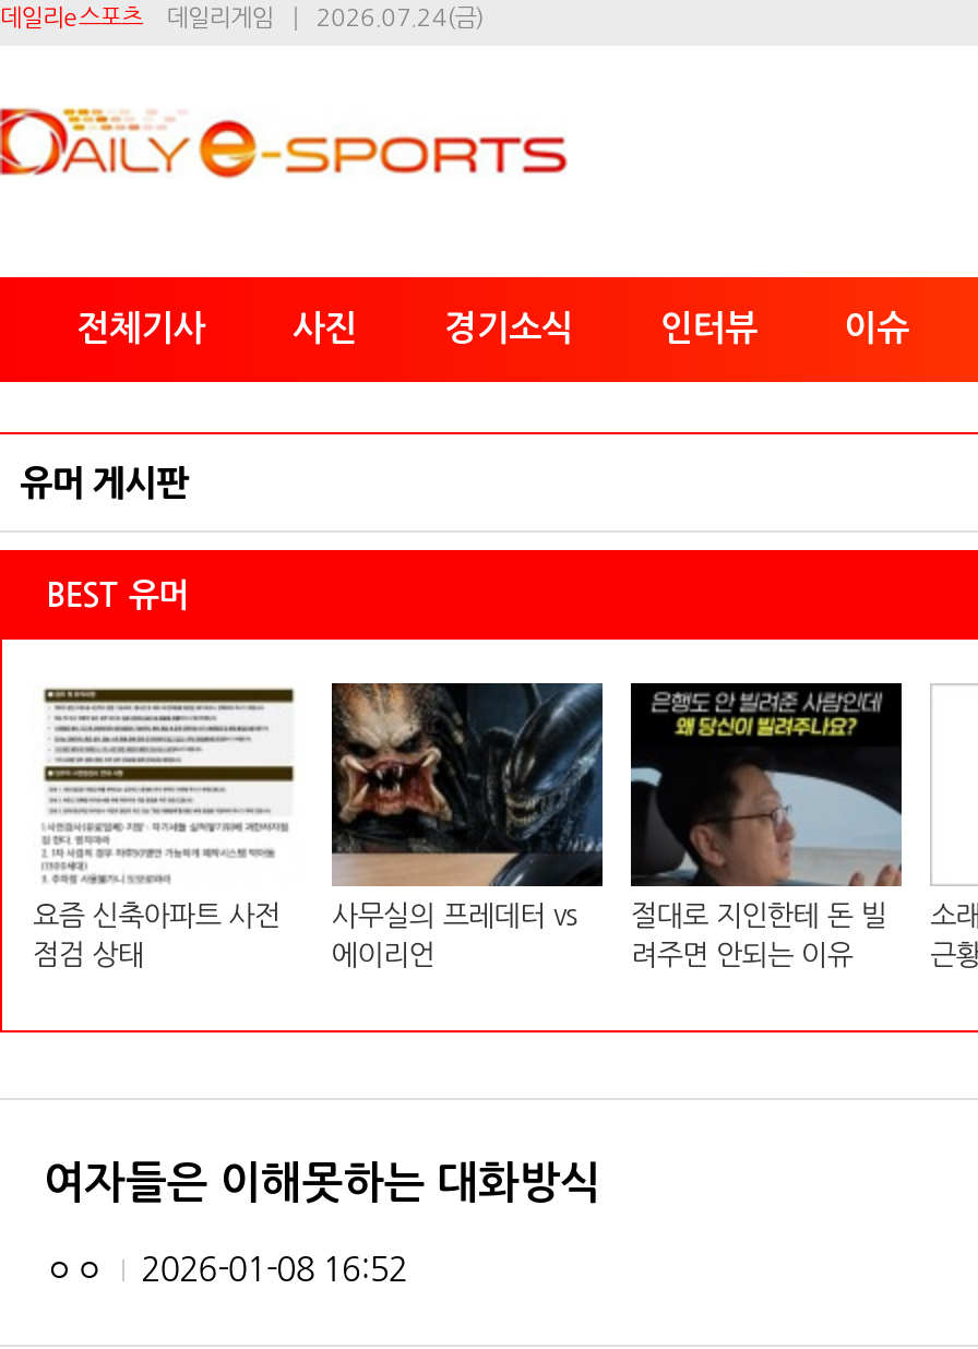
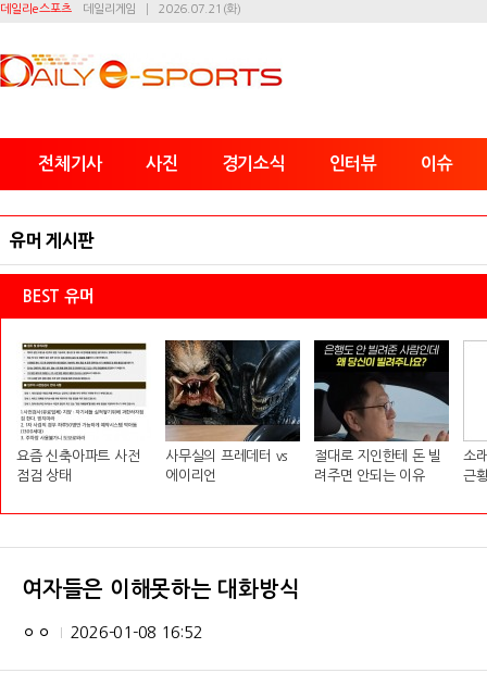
- 데일리e스포츠 데일리게임 2026.07.24(금)
+ 데일리e스포츠 데일리게임 2026.07.21(화)
